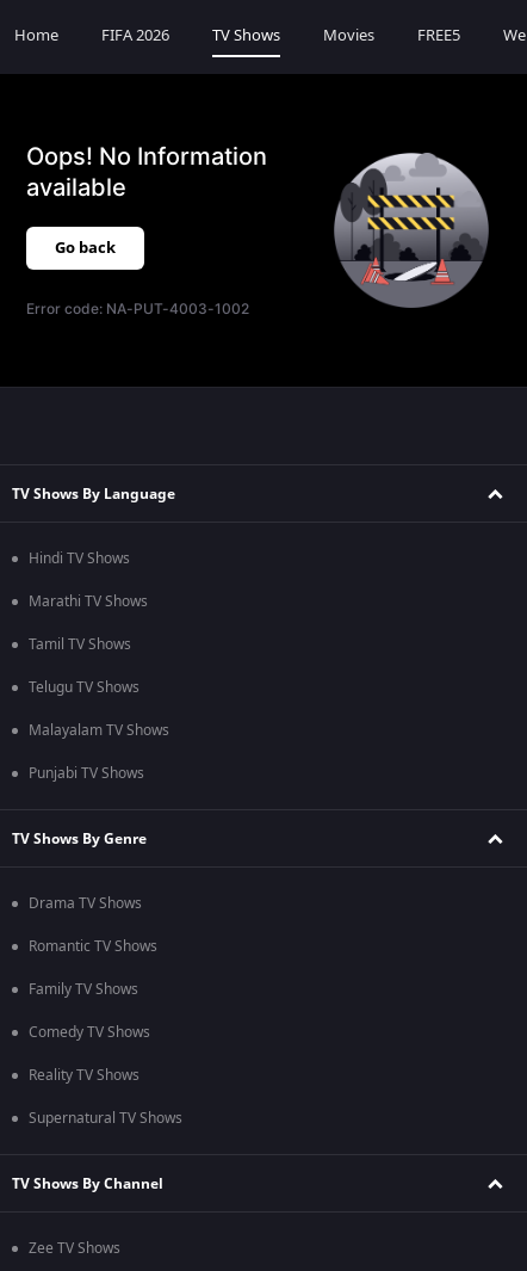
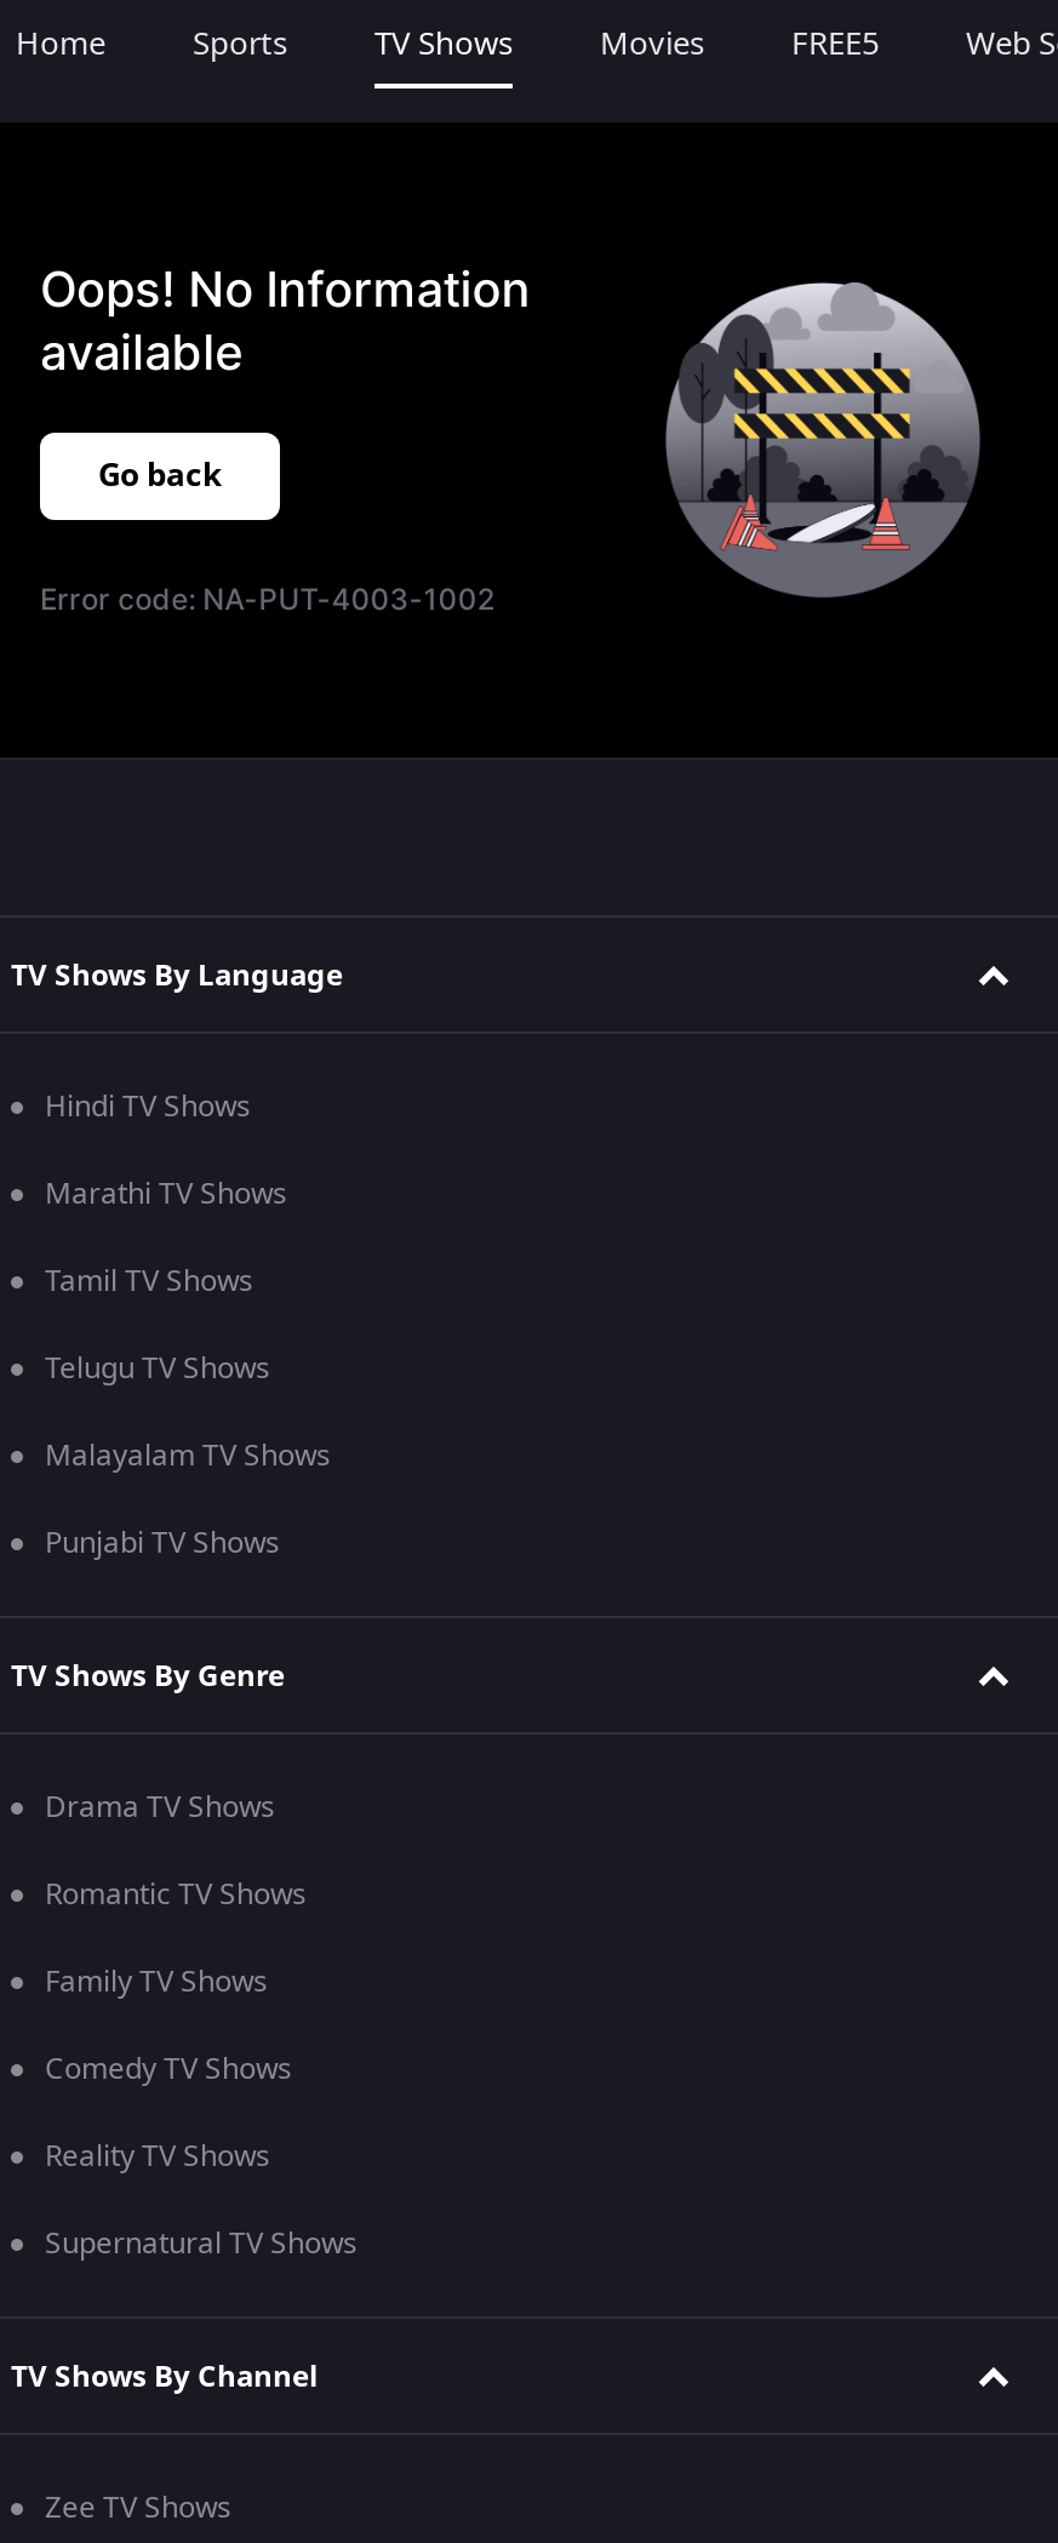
- FIFA 2026
+ Sports
